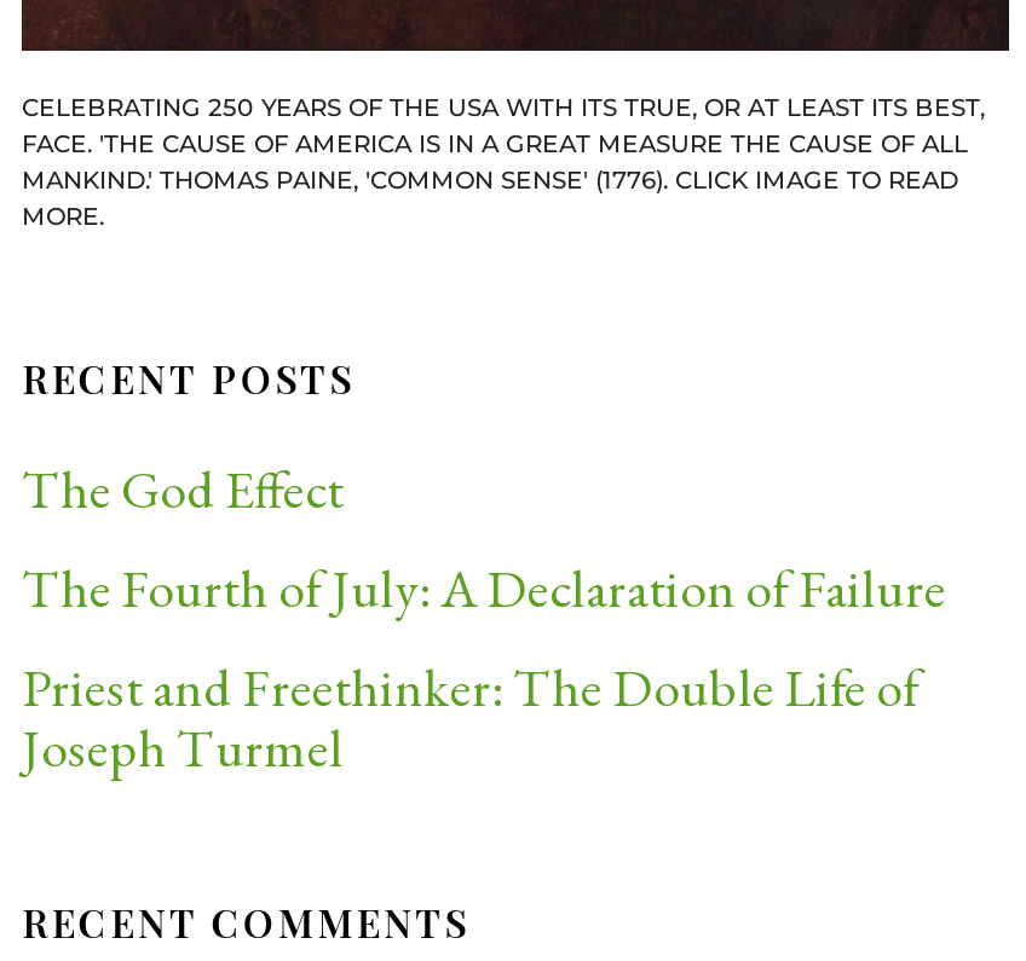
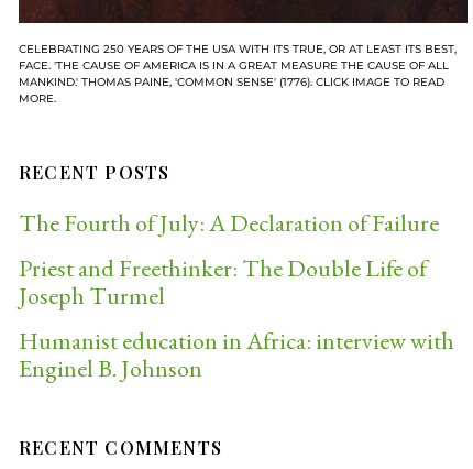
- The God Effect

moved up: The Fourth of July: A Declaration of Failure | Priest and Freethinker: The Double Life of | Joseph Turmel

+ Humanist education in Africa: interview with
+ Enginel B. Johnson
